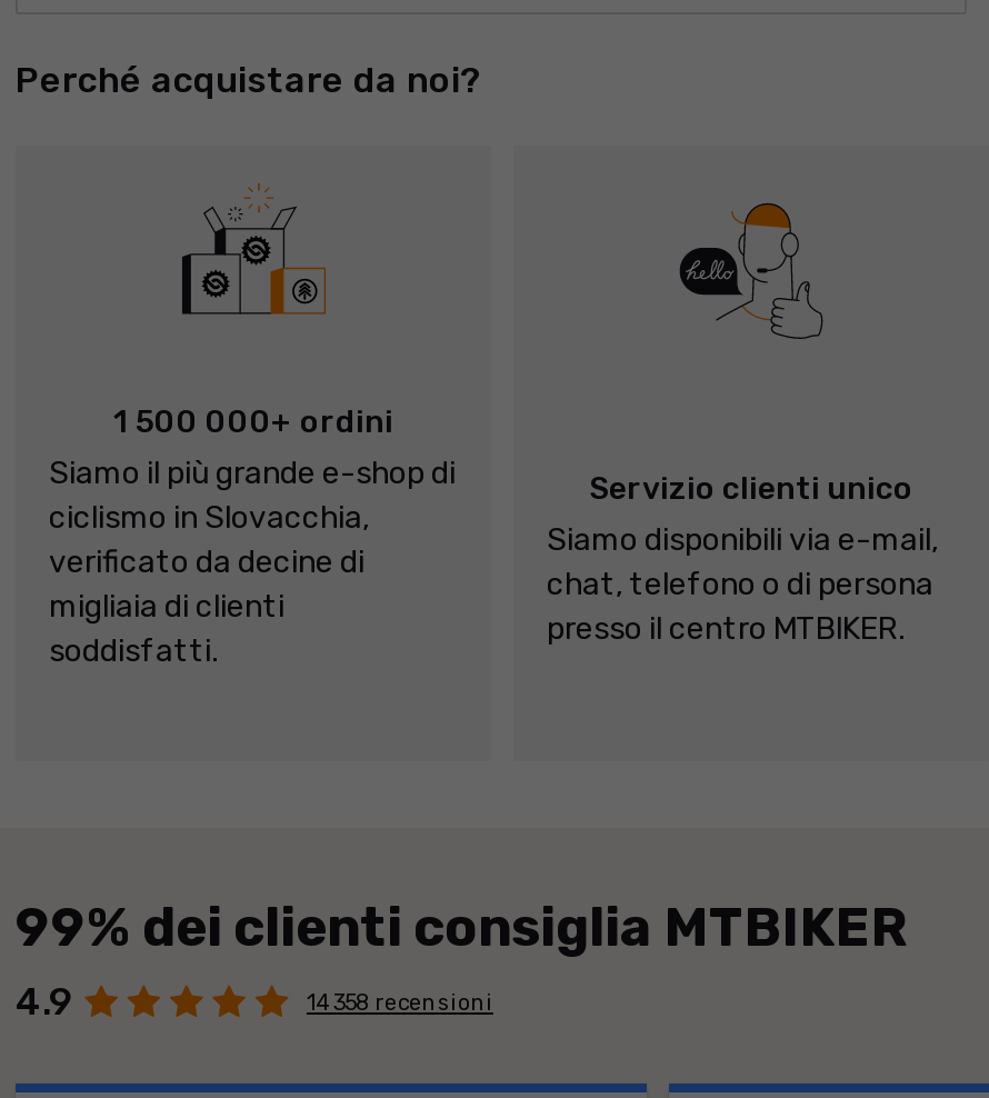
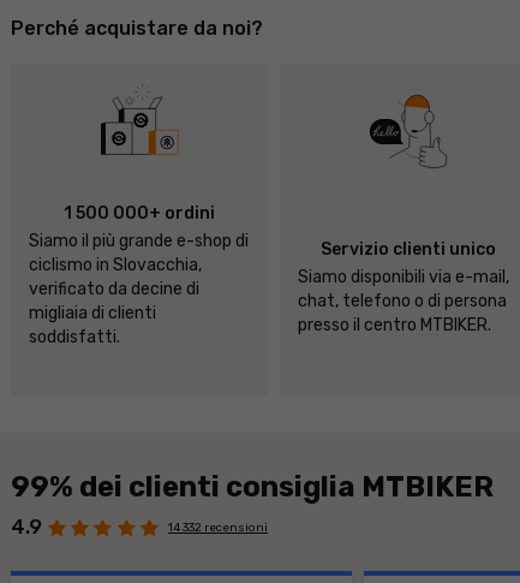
- 14 358 recensioni
+ 14 332 recensioni
